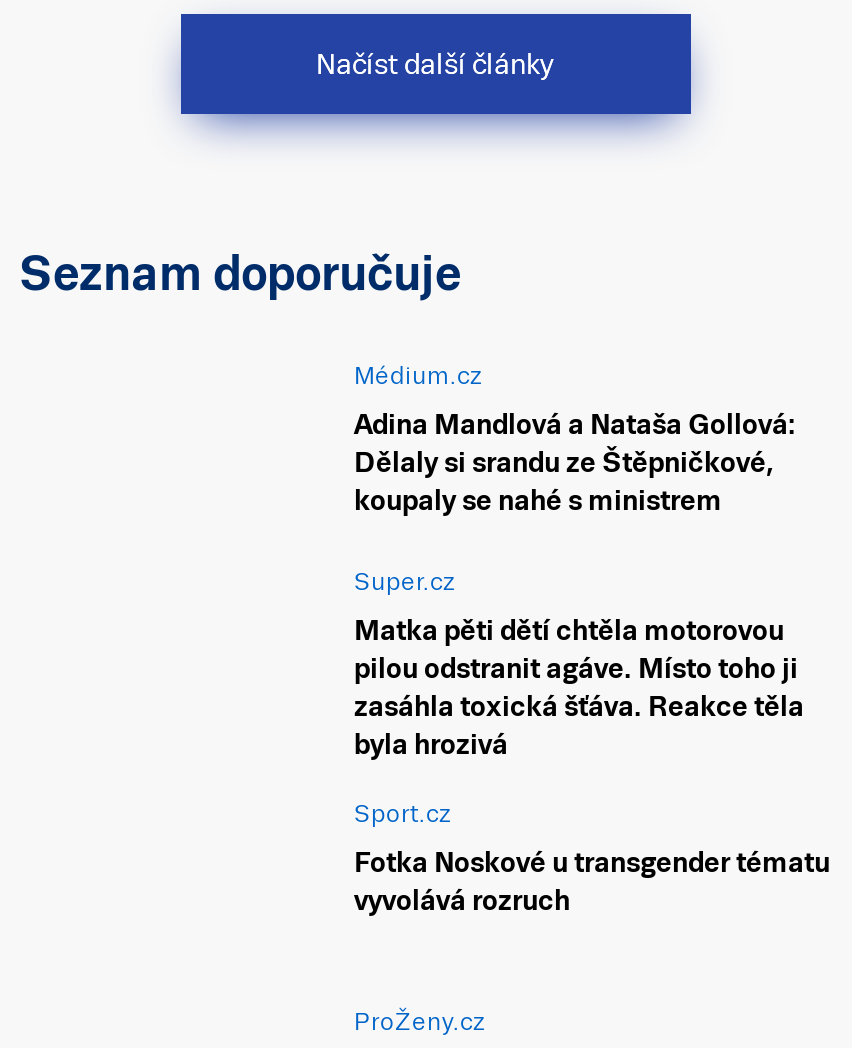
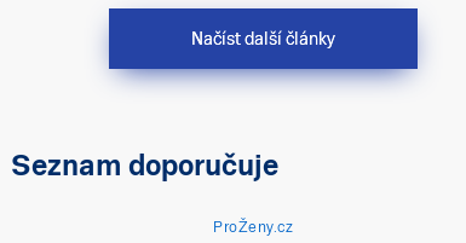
- Médium.cz
- Adina Mandlová a Nataša Gollová:
- Dělaly si srandu ze Štěpničkové,
- koupaly se nahé s ministrem
- Super.cz
- Matka pěti dětí chtěla motorovou
- pilou odstranit agáve. Místo toho ji
- zasáhla toxická šťáva. Reakce těla
- byla hrozivá
- Sport.cz
- Fotka Noskové u transgender tématu
- vyvolává rozruch
